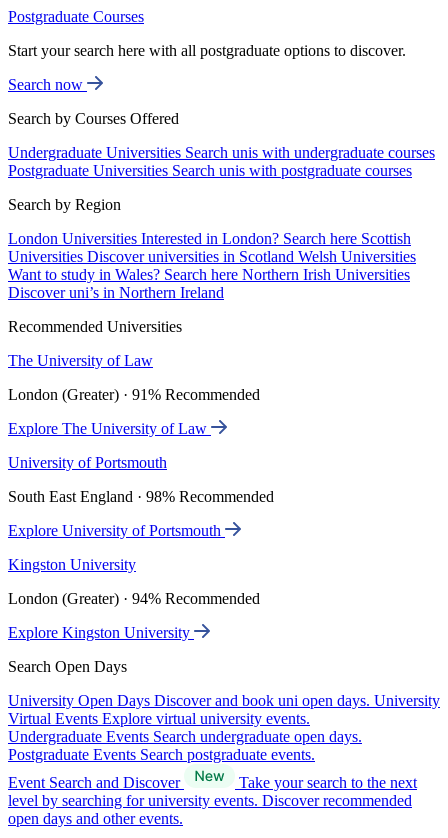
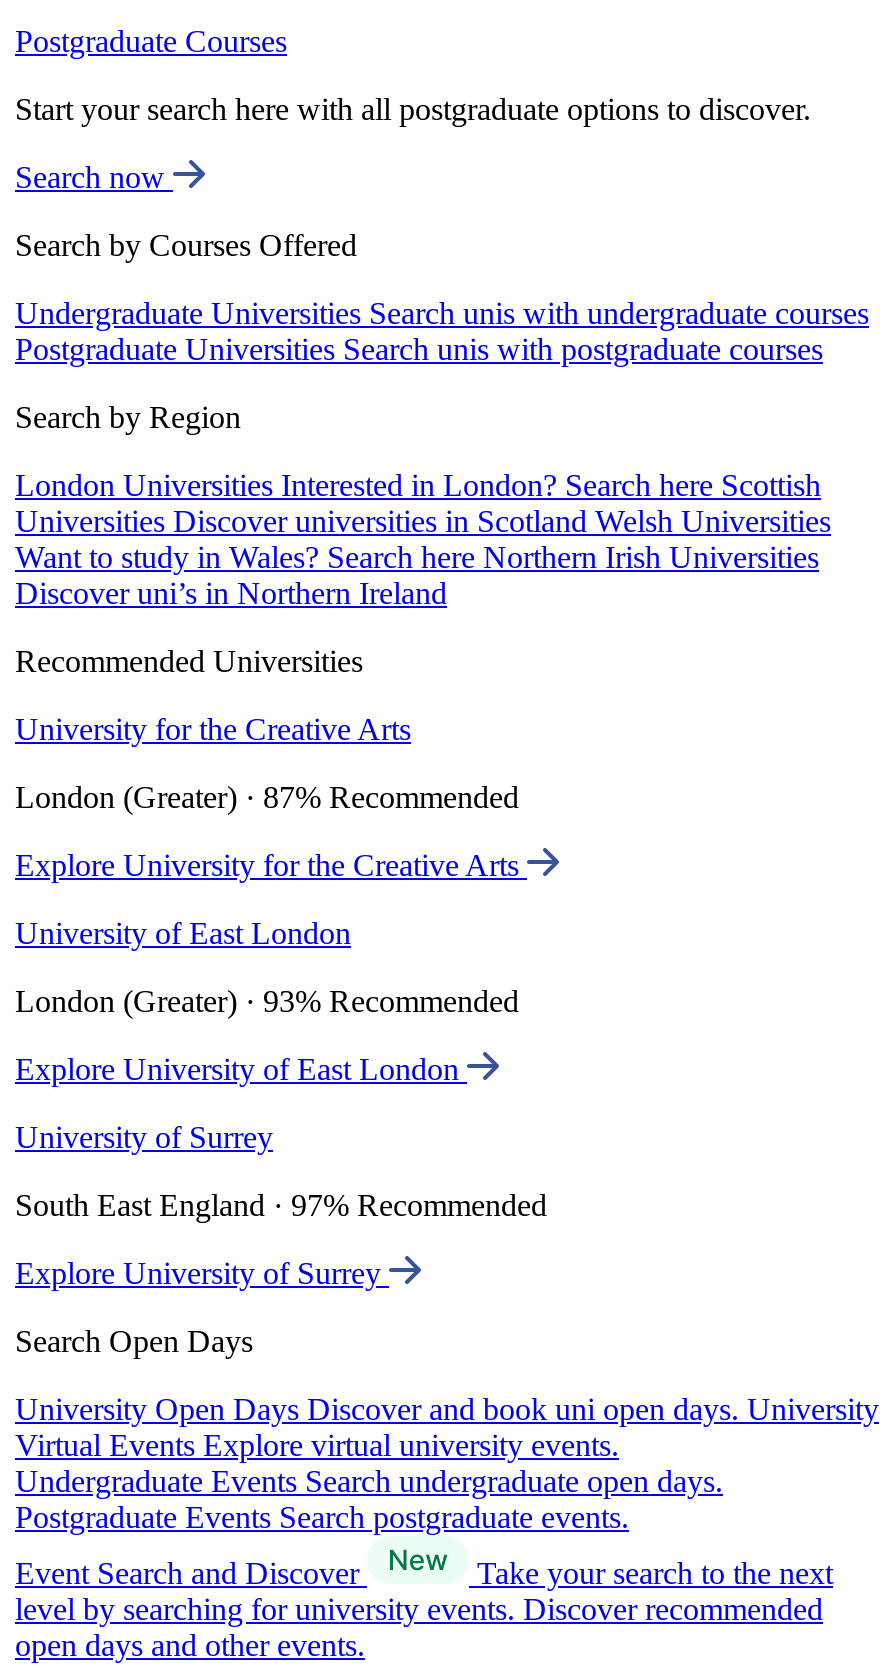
- The University of Law
+ University for the Creative Arts

- London (Greater) · 91% Recommended
+ London (Greater) · 87% Recommended

- Explore The University of Law
+ Explore University for the Creative Arts

- University of Portsmouth
+ University of East London

- South East England · 98% Recommended
+ London (Greater) · 93% Recommended

- Explore University of Portsmouth
+ Explore University of East London

- Kingston University
+ University of Surrey

- London (Greater) · 94% Recommended
+ South East England · 97% Recommended

- Explore Kingston University
+ Explore University of Surrey
